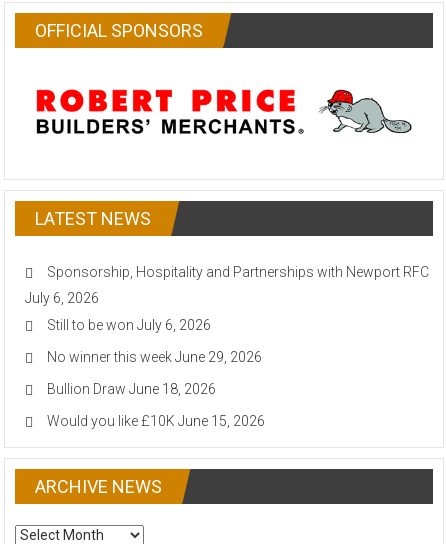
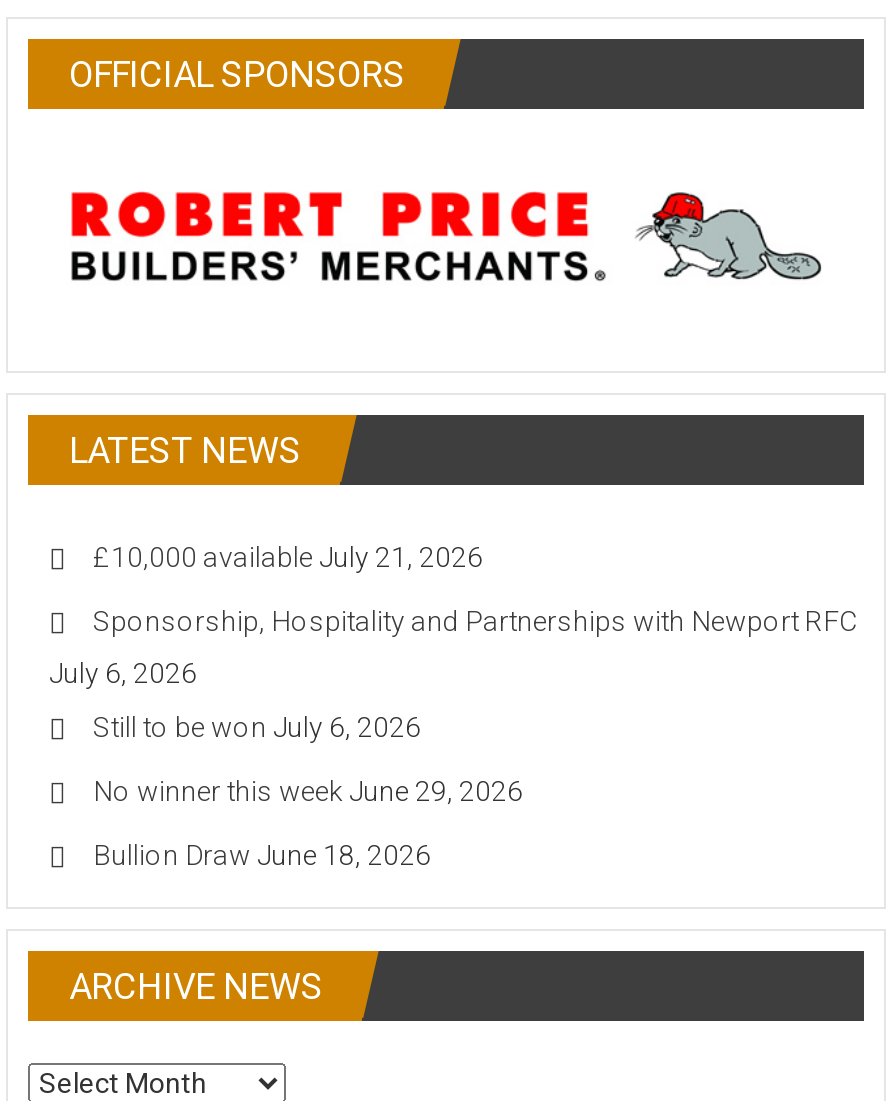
+ £10,000 available July 21, 2026

moved down: Sponsorship, Hospitality and Partnerships with Newport RFC | July 6, 2026 | Still to be won July 6, 2026 | No winner this week June 29, 2026 | Bullion Draw June 18, 2026

- Would you like £10K June 15, 2026
